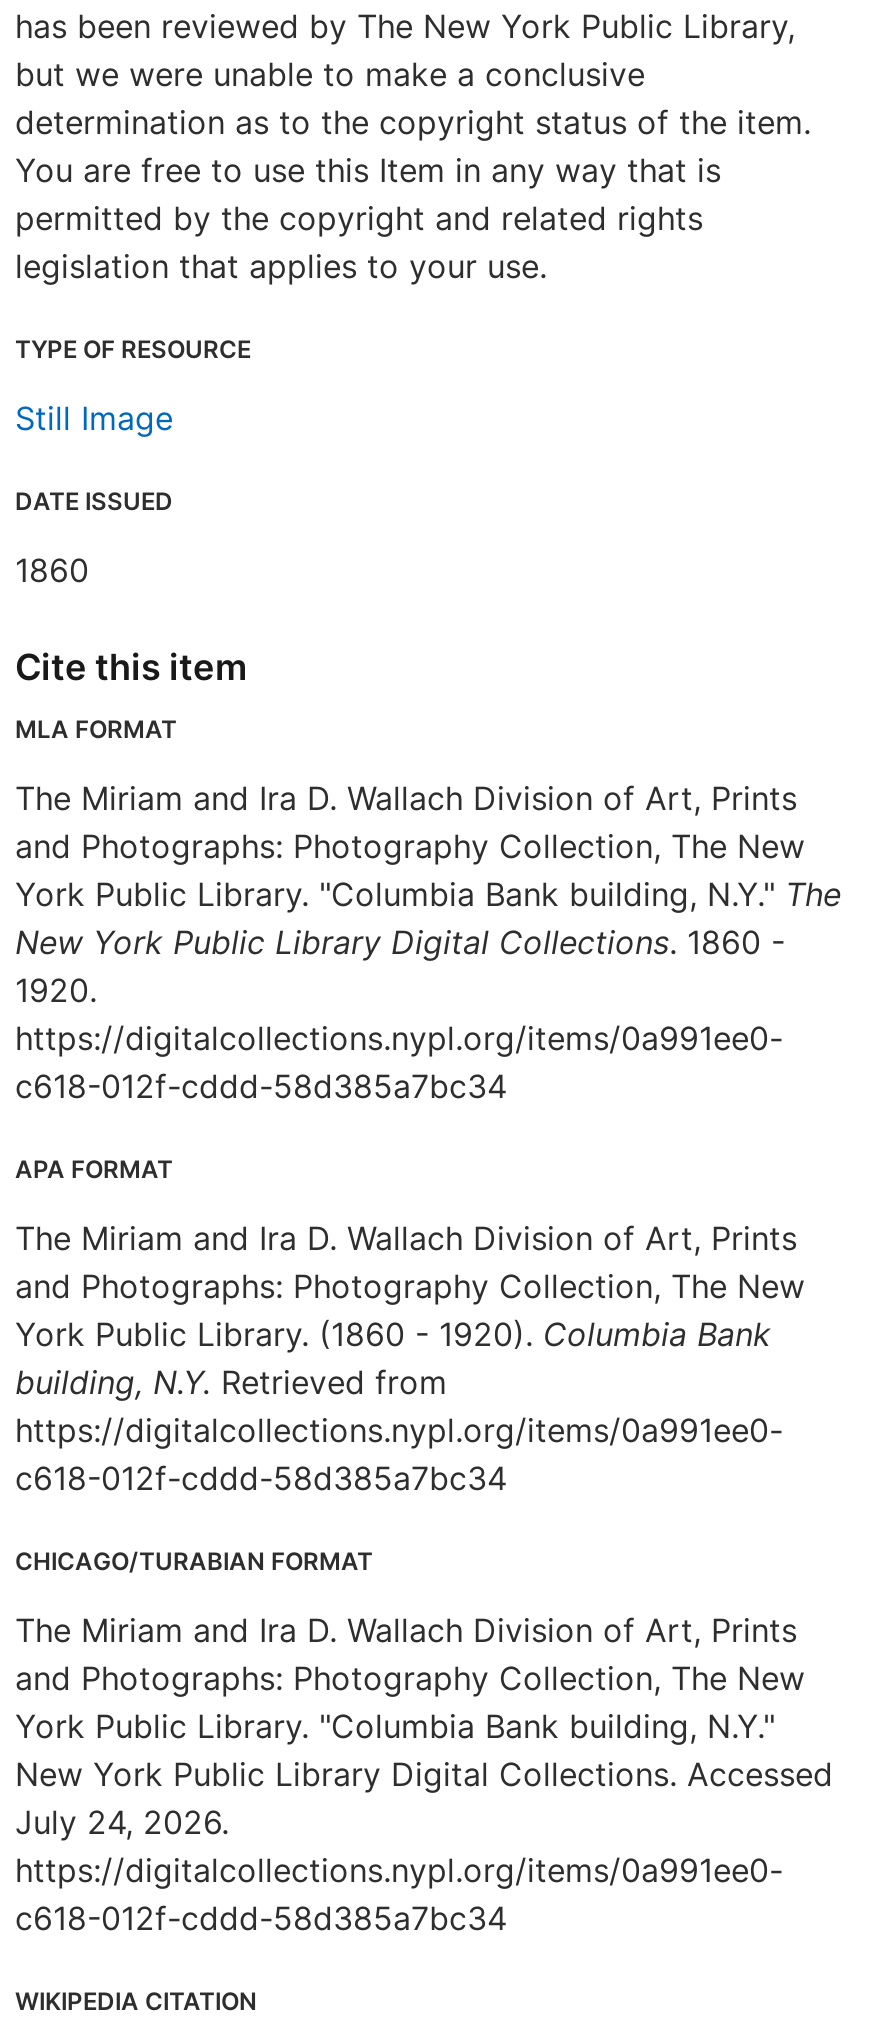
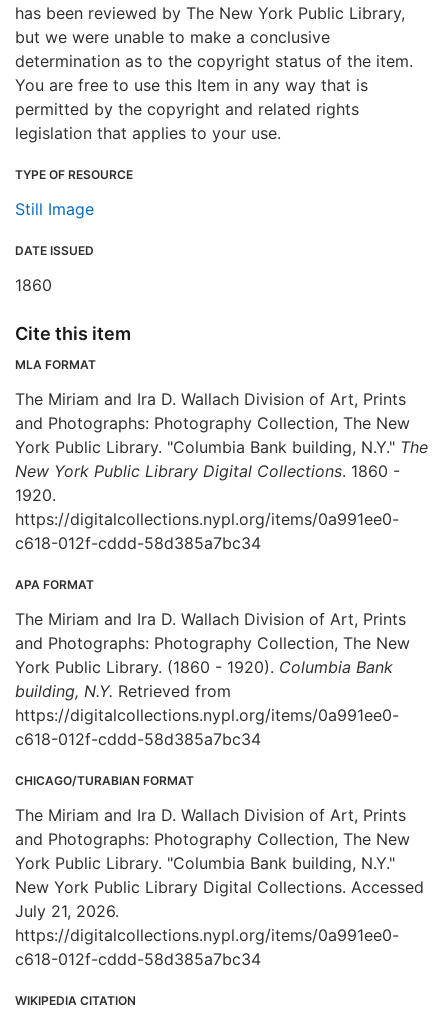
- July 24, 2026.
+ July 21, 2026.
